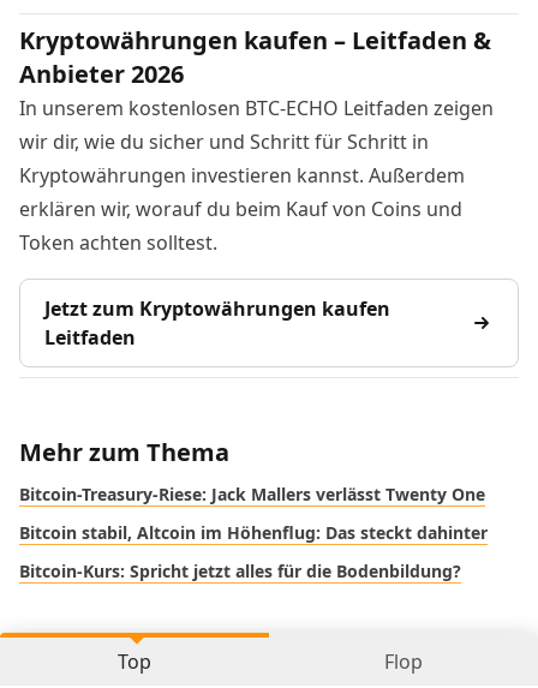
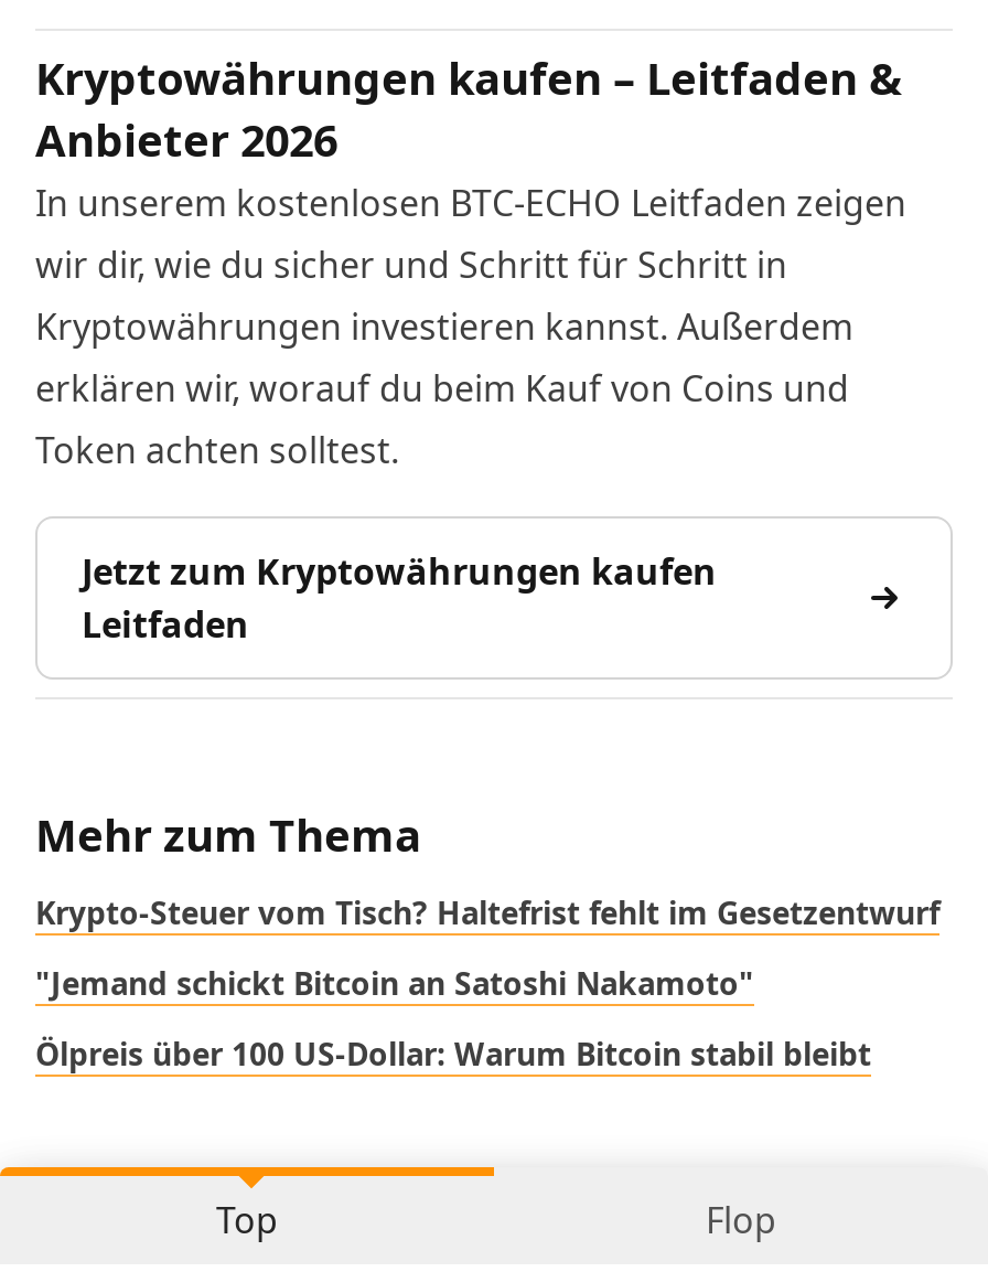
- Bitcoin-Treasury-Riese: Jack Mallers verlässt Twenty One
+ Krypto-Steuer vom Tisch? Haltefrist fehlt im Gesetzentwurf

- Bitcoin stabil, Altcoin im Höhenflug: Das steckt dahinter
+ "Jemand schickt Bitcoin an Satoshi Nakamoto"

- Bitcoin-Kurs: Spricht jetzt alles für die Bodenbildung?
+ Ölpreis über 100 US-Dollar: Warum Bitcoin stabil bleibt
